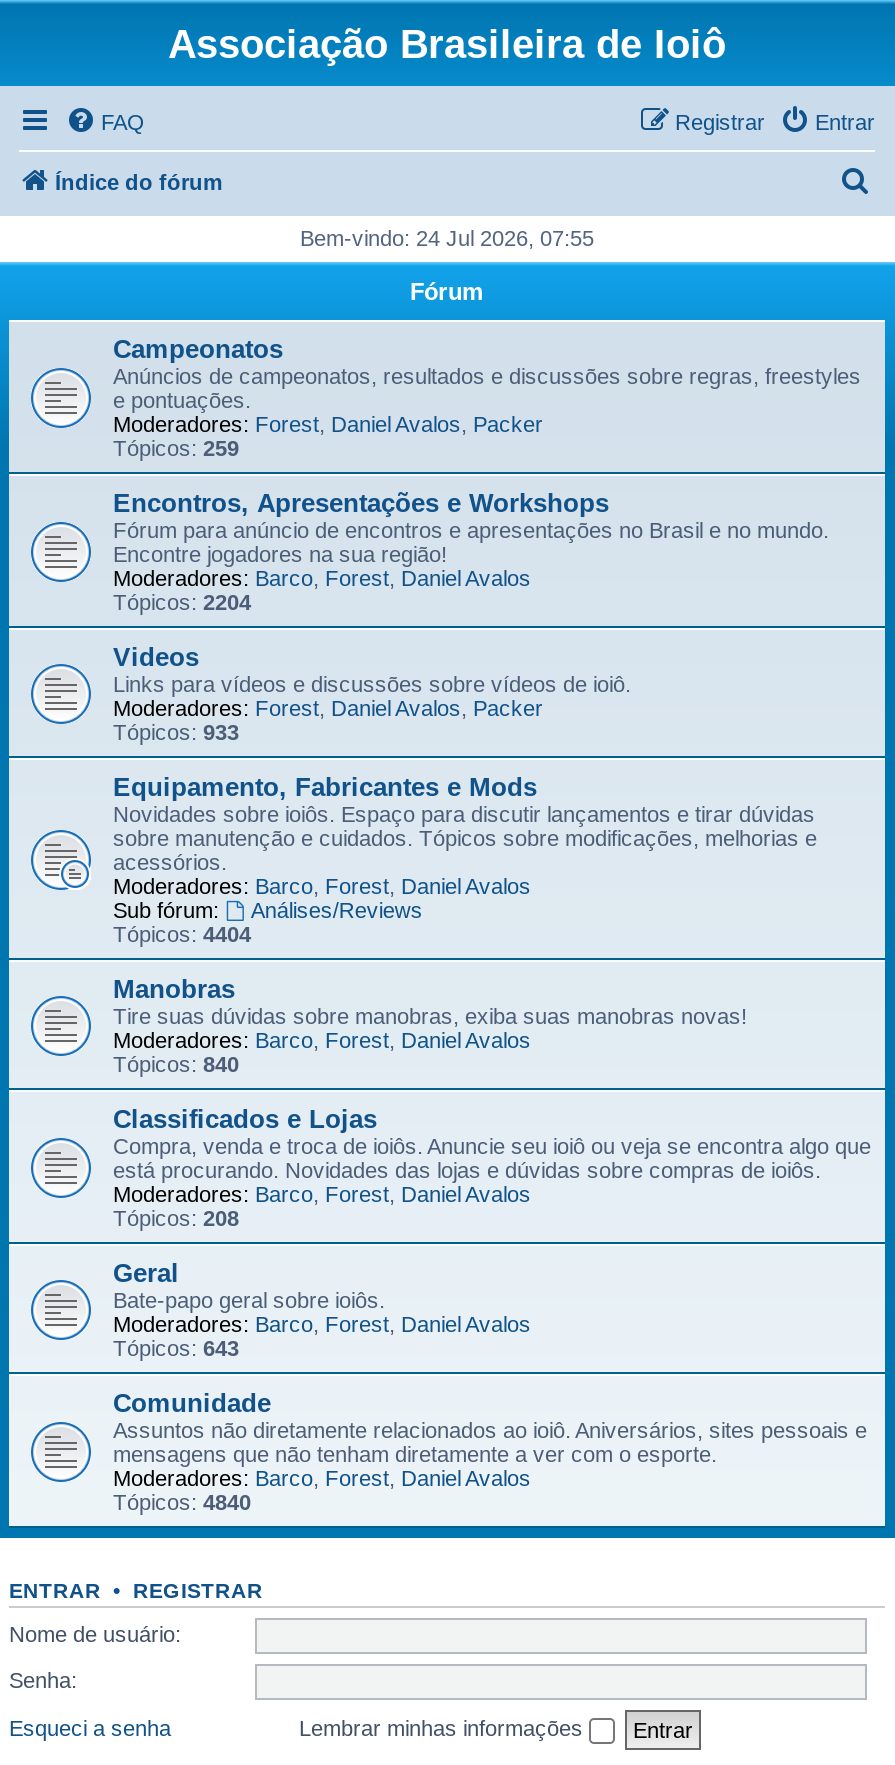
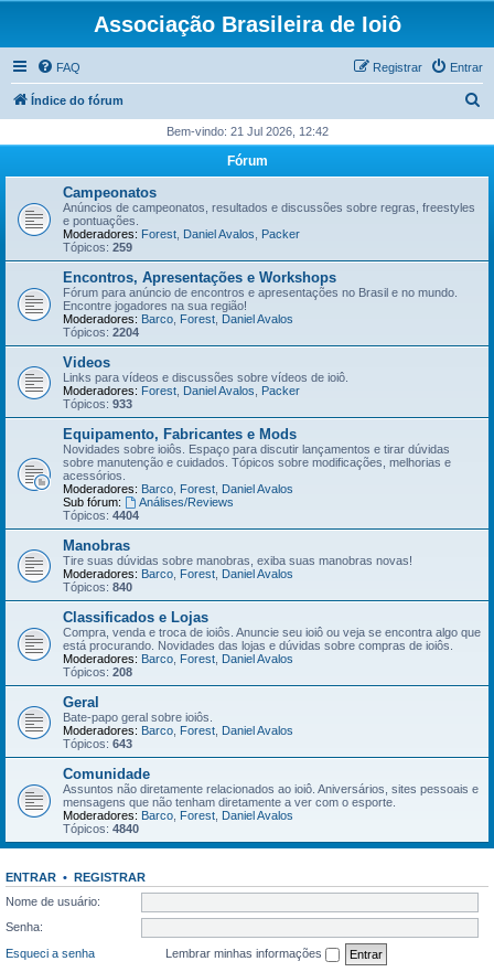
- Bem-vindo: 24 Jul 2026, 07:55
+ Bem-vindo: 21 Jul 2026, 12:42
